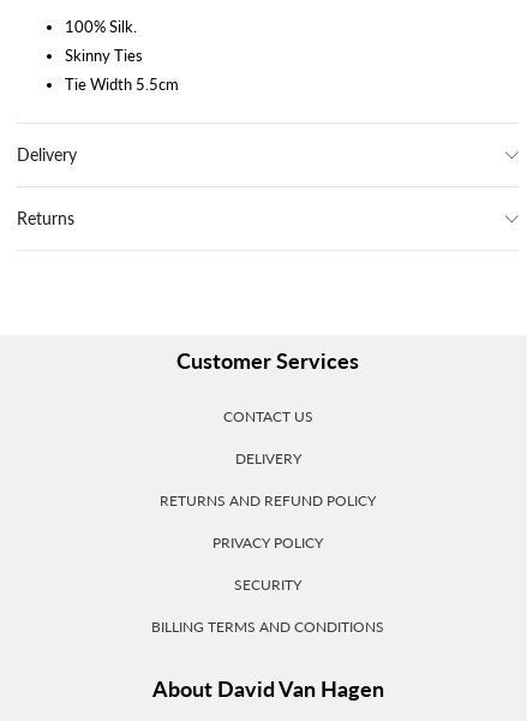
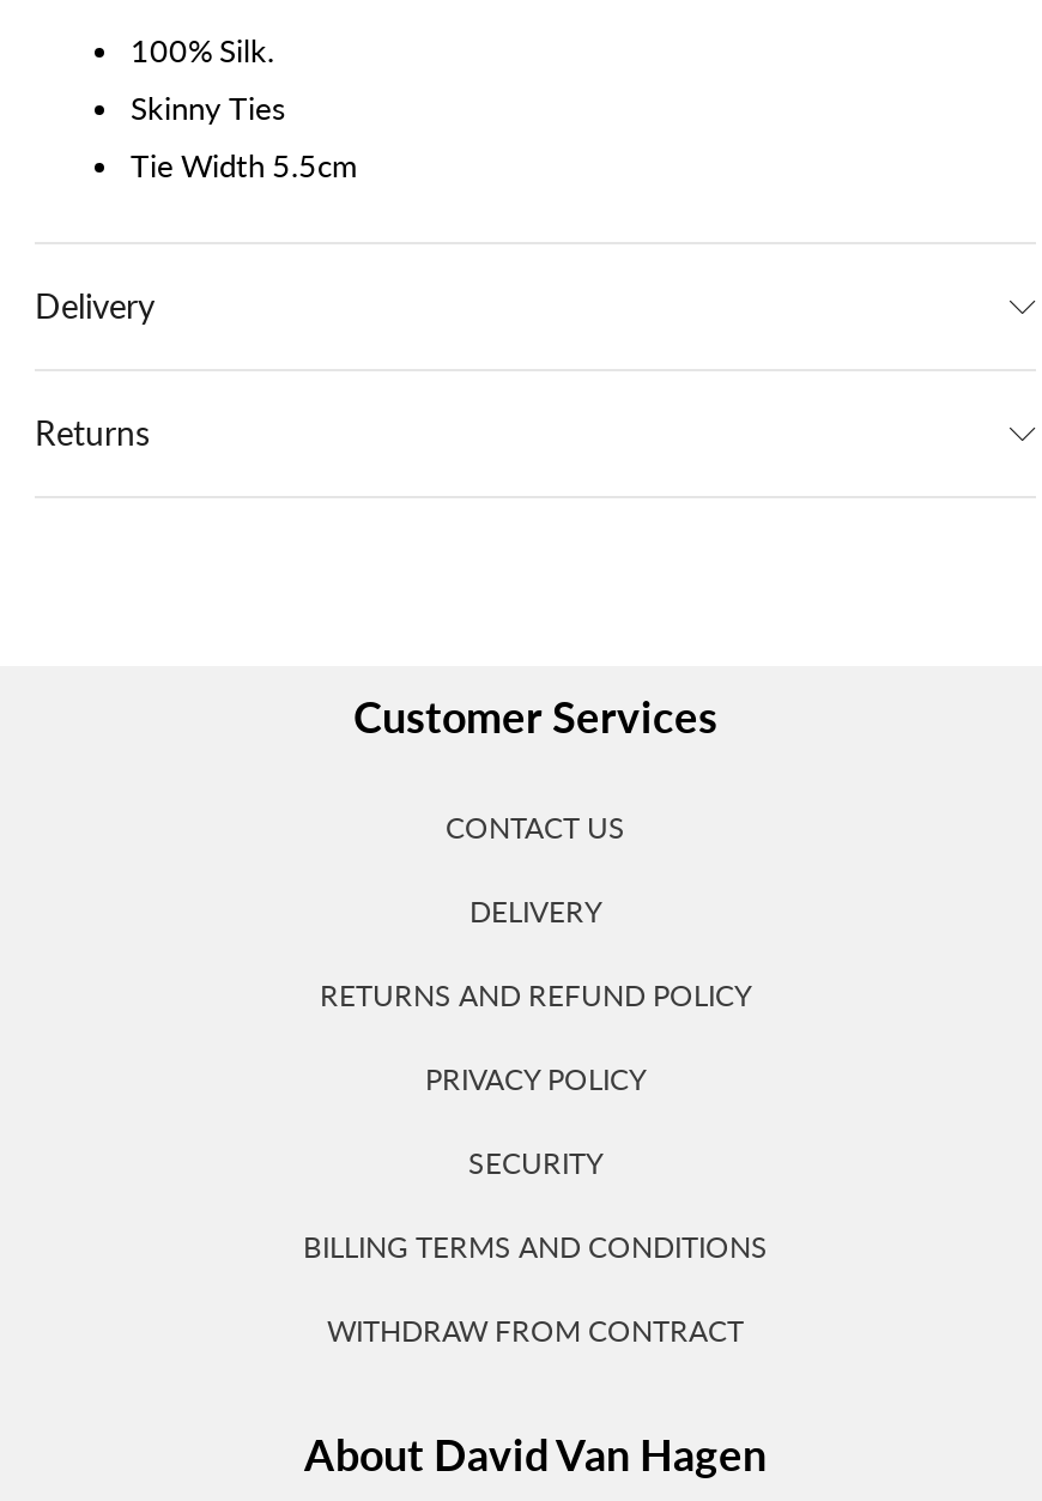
+ WITHDRAW FROM CONTRACT
